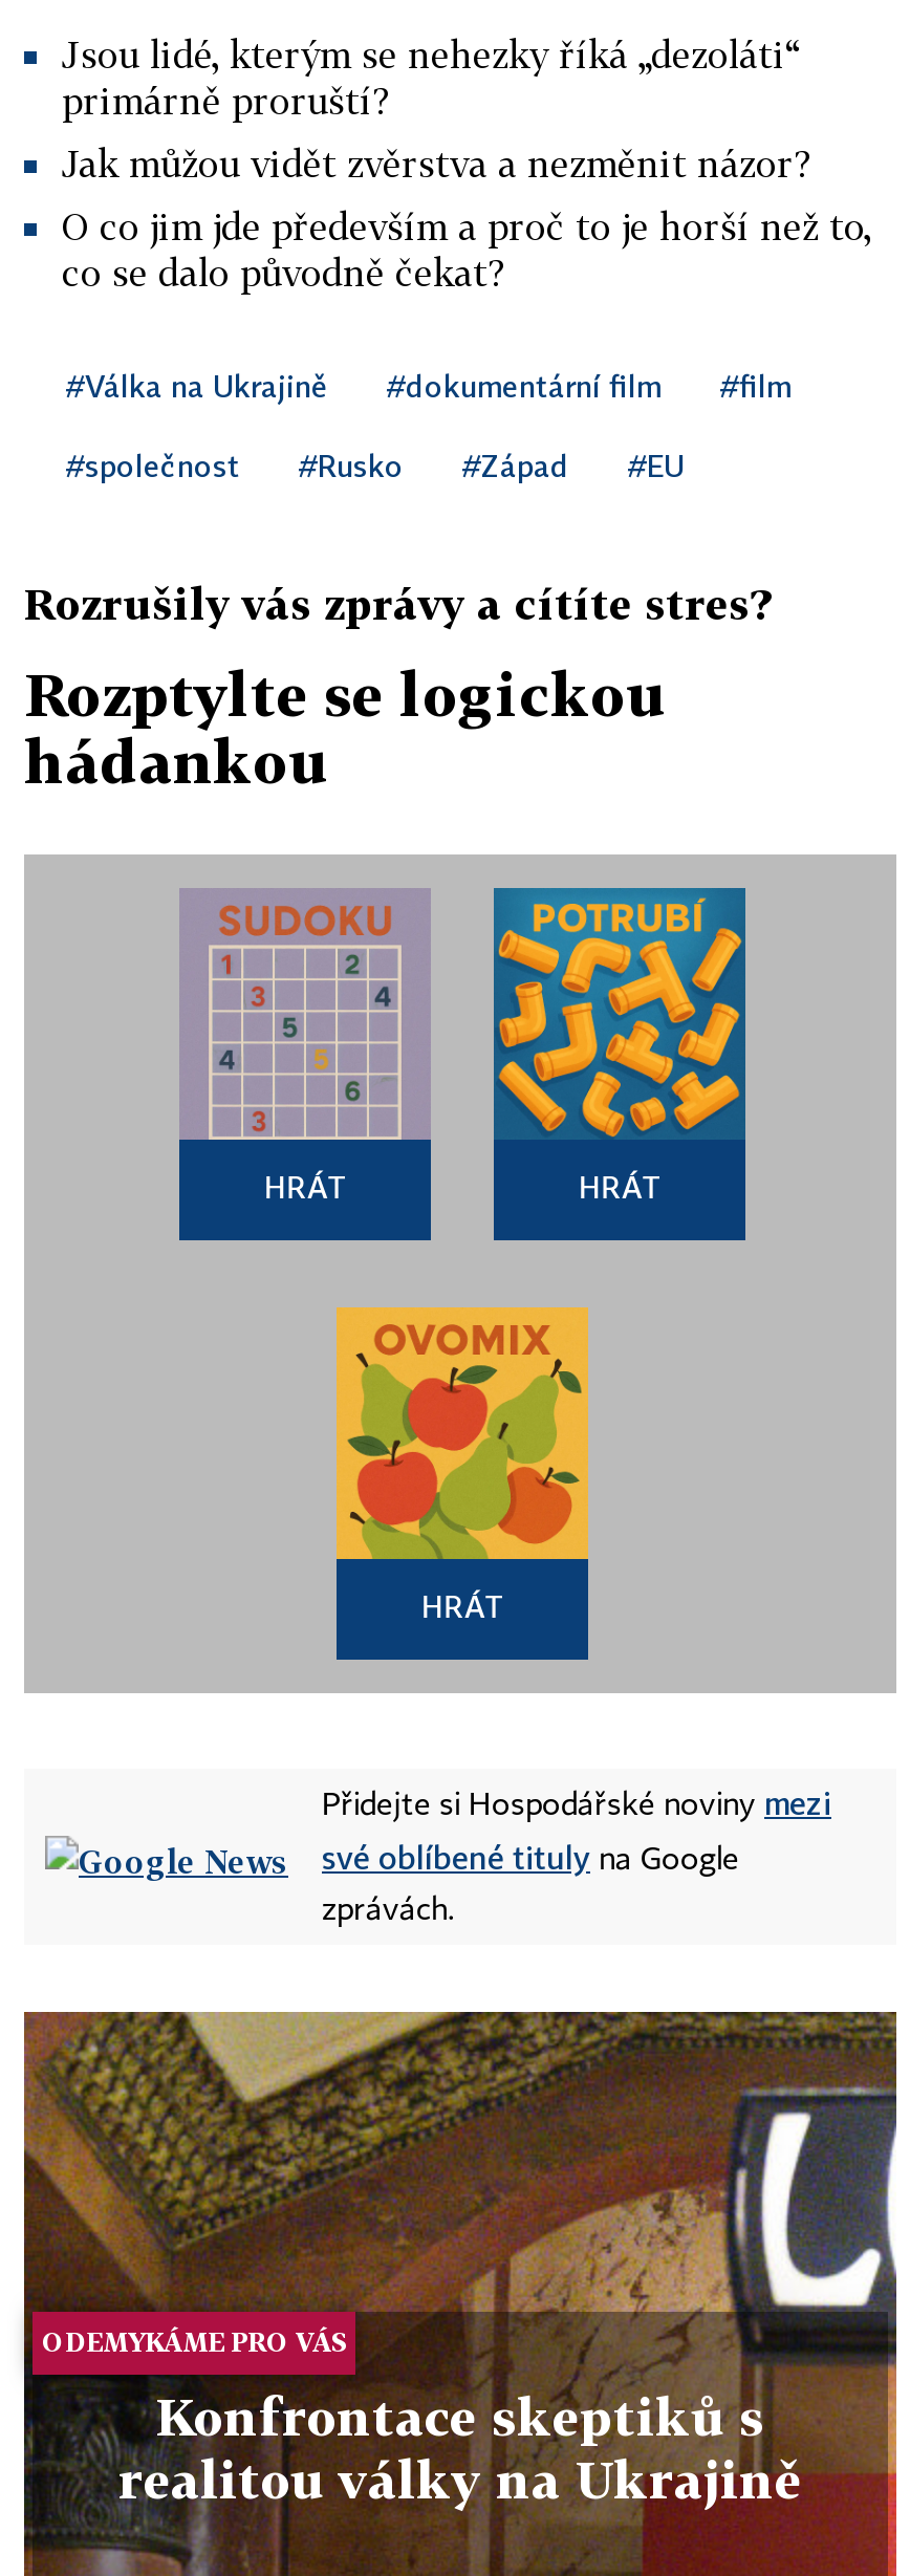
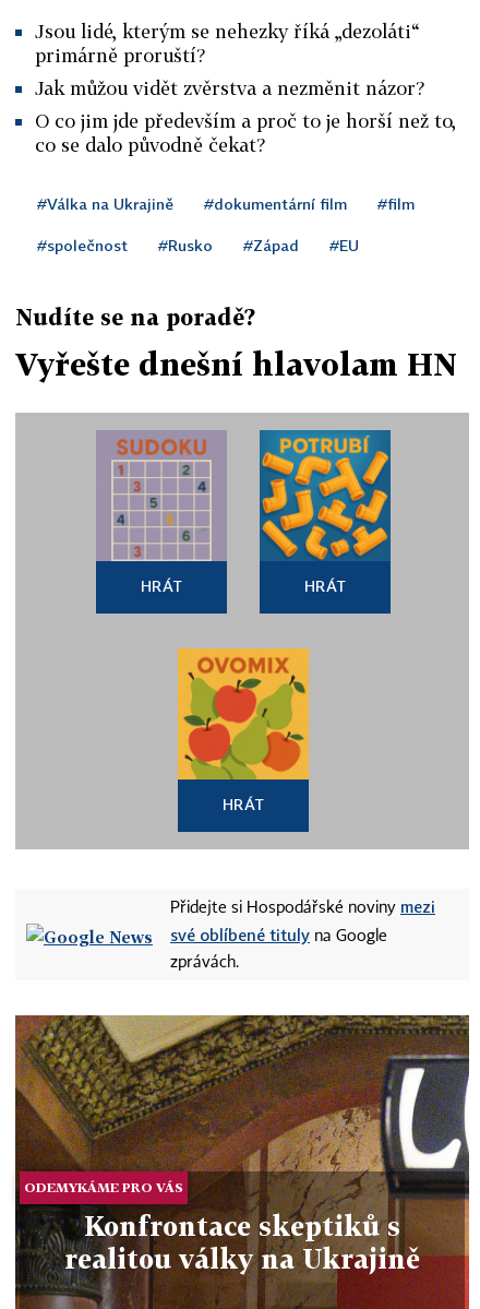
- Rozrušily vás zprávy a cítíte stres?
+ Nudíte se na poradě?

- Rozptylte se logickou
- hádankou
+ Vyřešte dnešní hlavolam HN
